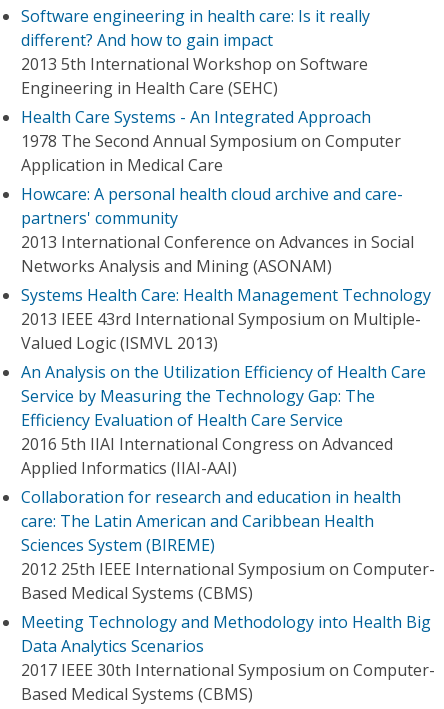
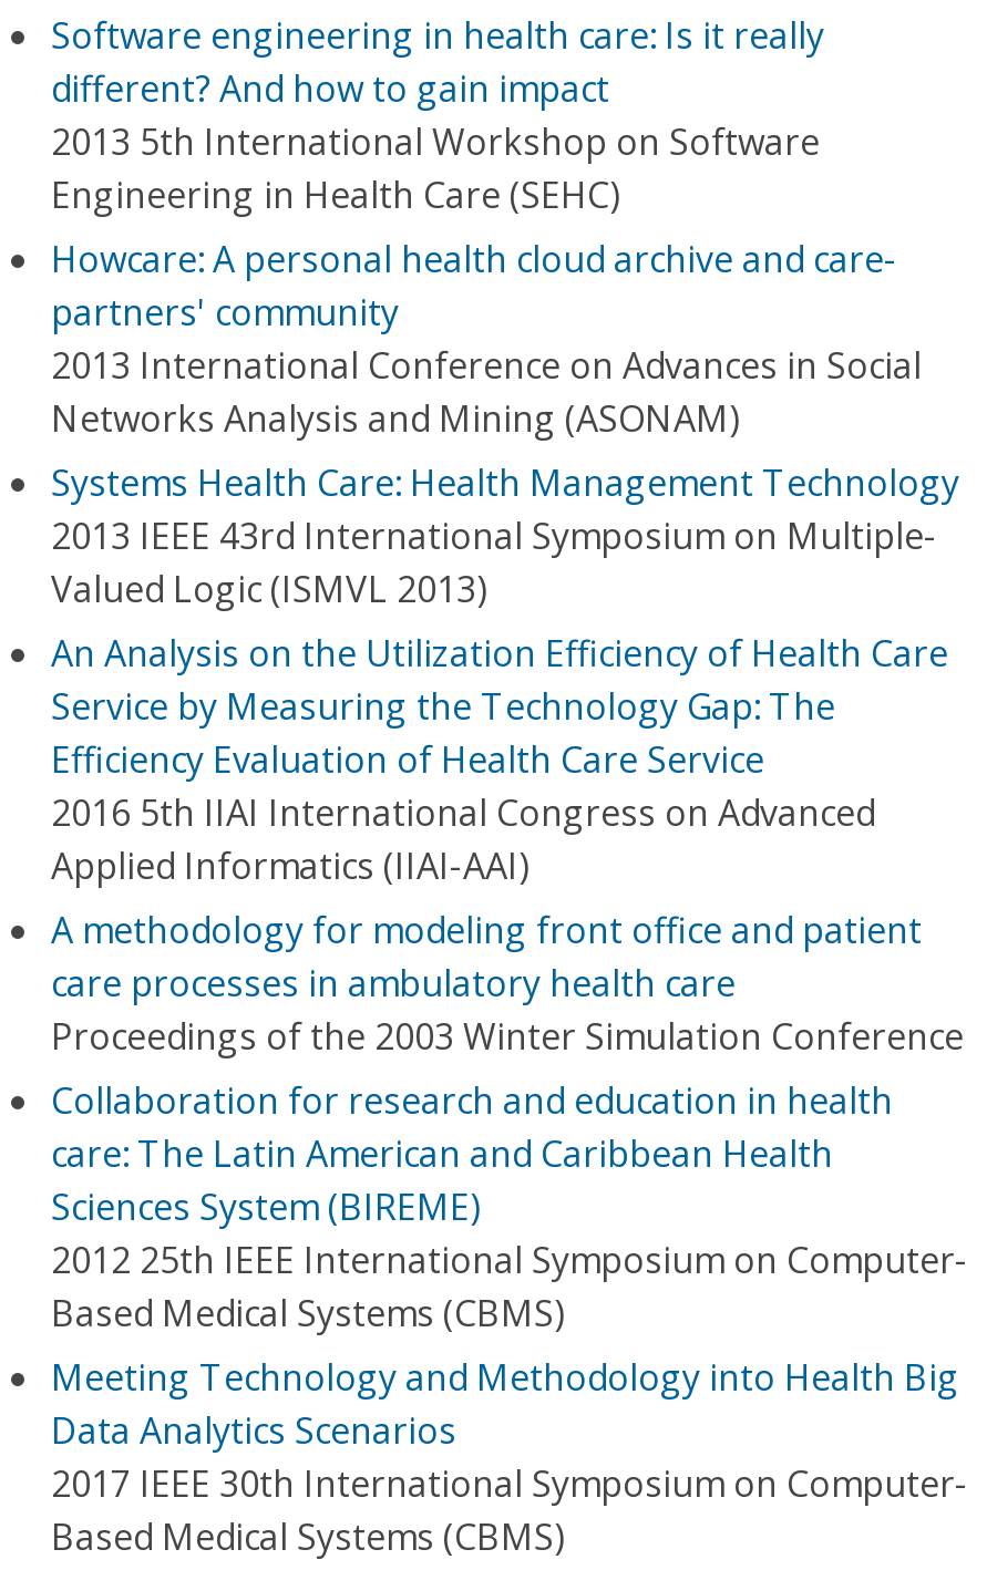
- Health Care Systems - An Integrated Approach
- 1978 The Second Annual Symposium on Computer
- Application in Medical Care

moved up: Howcare: A personal health cloud archive and care- | partners' community | 2013 International Conference on Advances in Social | ... | 2016 5th IIAI International Congress on Advanced | Applied Informatics (IIAI-AAI)

+ A methodology for modeling front office and patient
+ care processes in ambulatory health care
+ Proceedings of the 2003 Winter Simulation Conference
